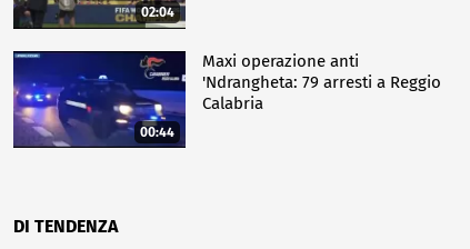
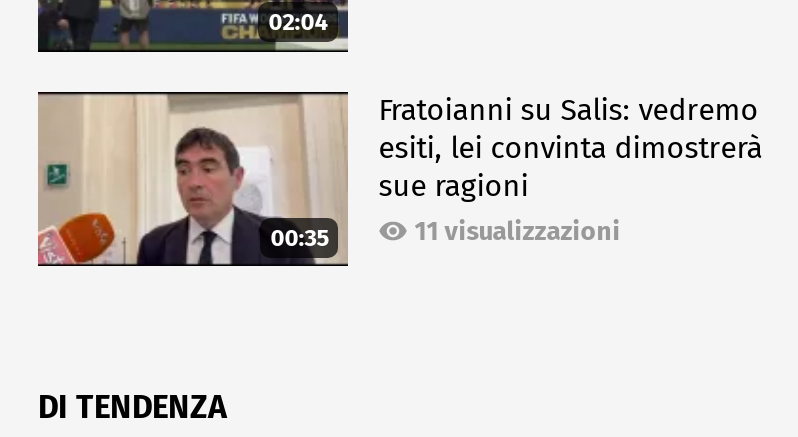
- [image]
- 00:44
+ [image]
+ 00:35

- Maxi operazione anti
- 'Ndrangheta: 79 arresti a Reggio
- Calabria
+ Fratoianni su Salis: vedremo
+ esiti, lei convinta dimostrerà
+ sue ragioni
+ 11 visualizzazioni
